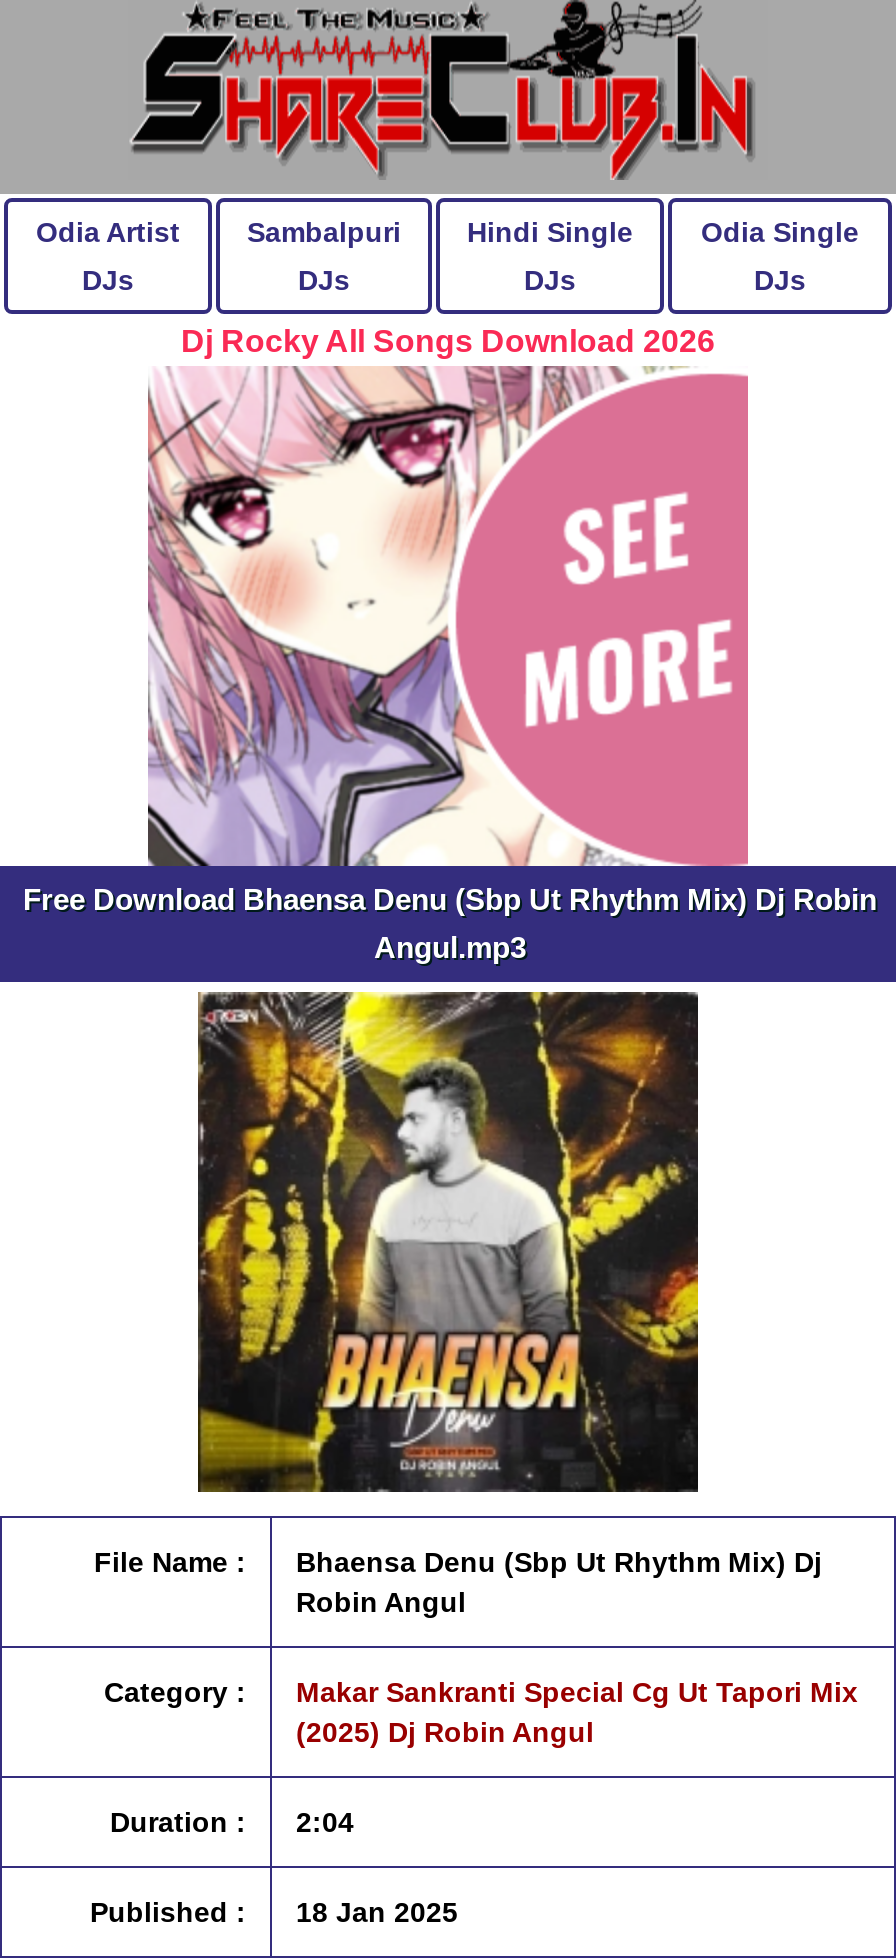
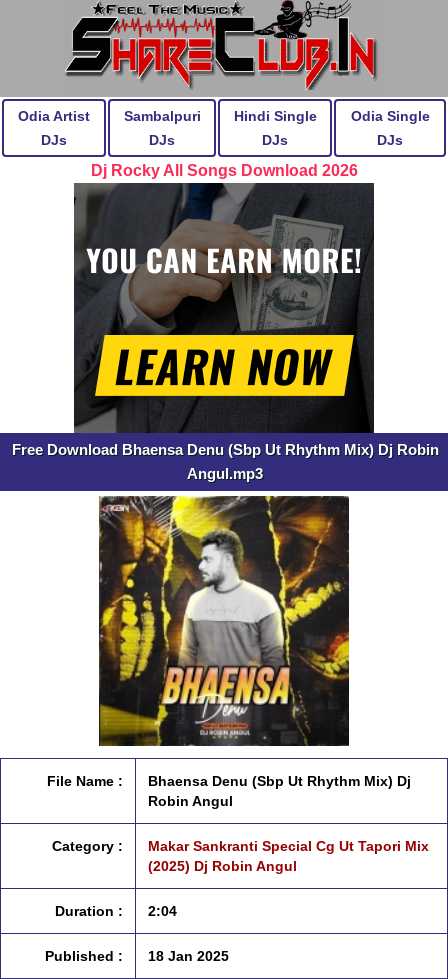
- [image]
+ [image]
